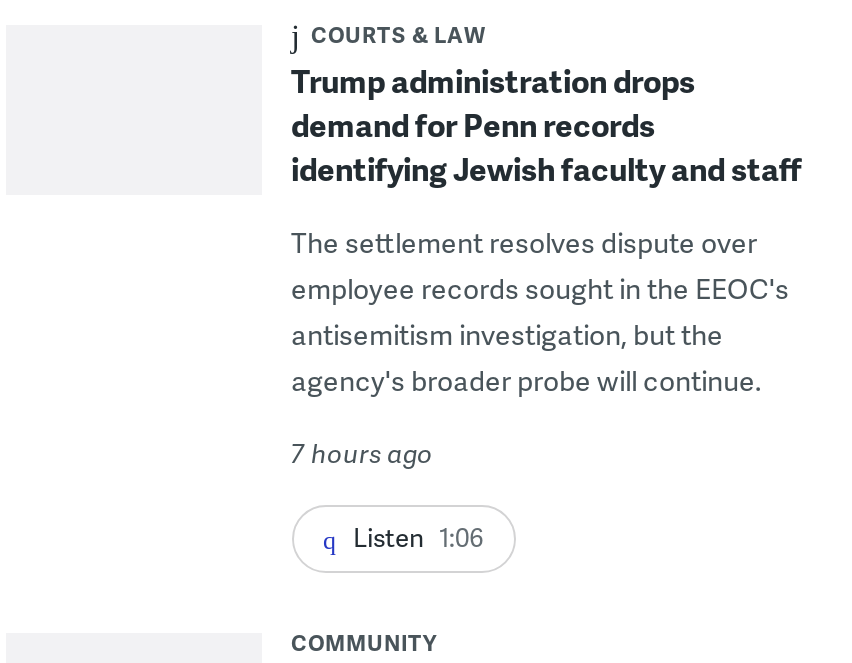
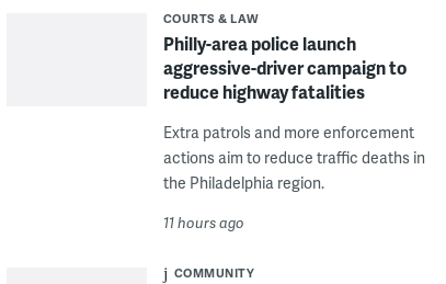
- Trump administration drops
- demand for Penn records
- identifying Jewish faculty and staff
- The settlement resolves dispute over
- employee records sought in the EEOC's
- antisemitism investigation, but the
- agency's broader probe will continue.
- 7 hours ago
- Listen 1:06
+ Philly-area police launch
+ aggressive-driver campaign to
+ reduce highway fatalities
+ Extra patrols and more enforcement
+ actions aim to reduce traffic deaths in
+ the Philadelphia region.
+ 11 hours ago
